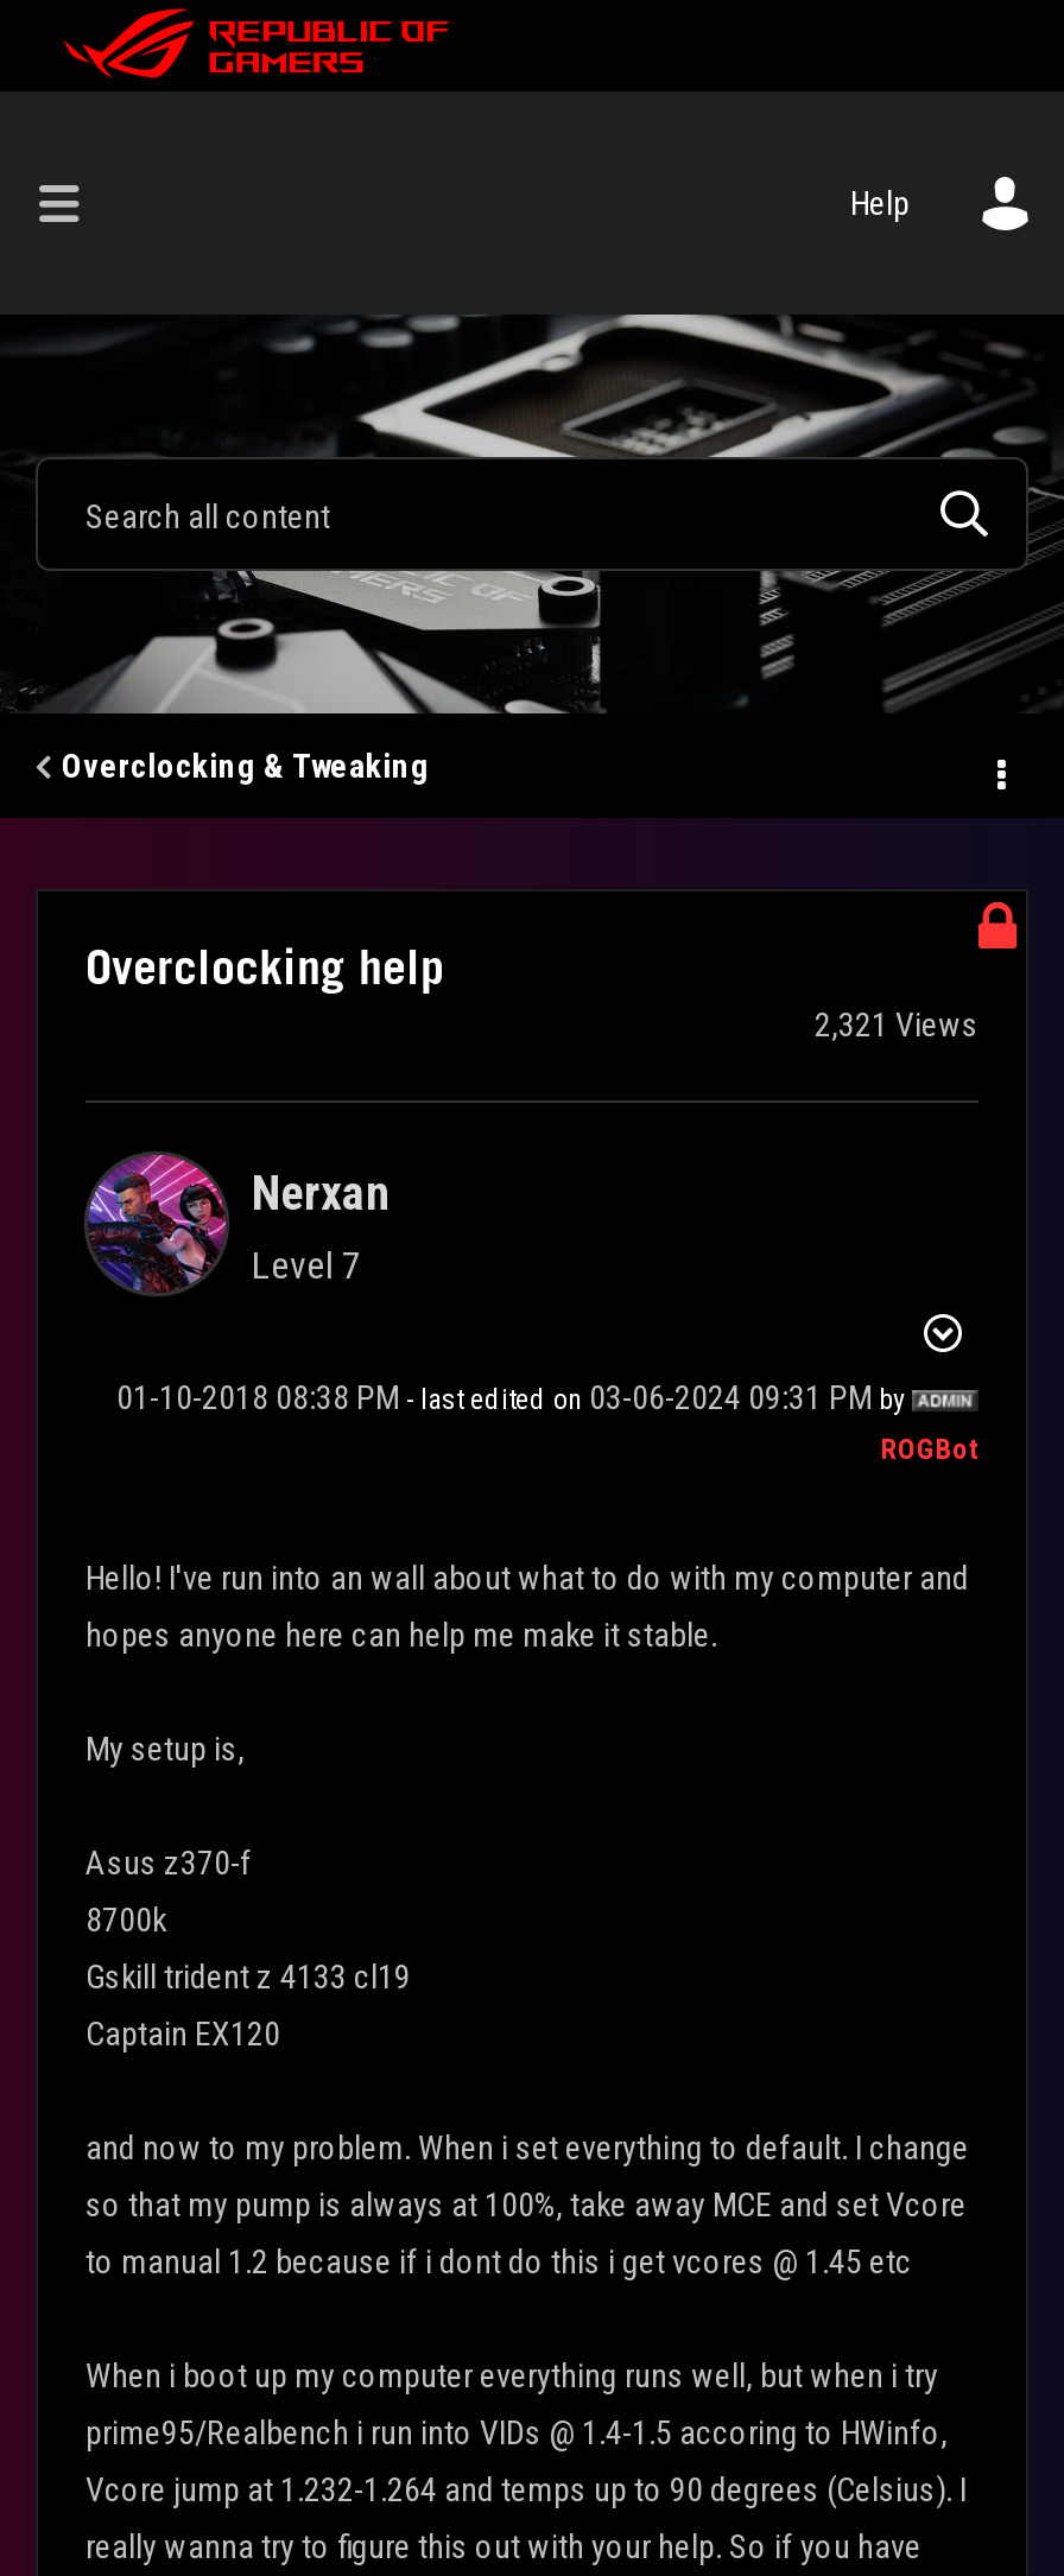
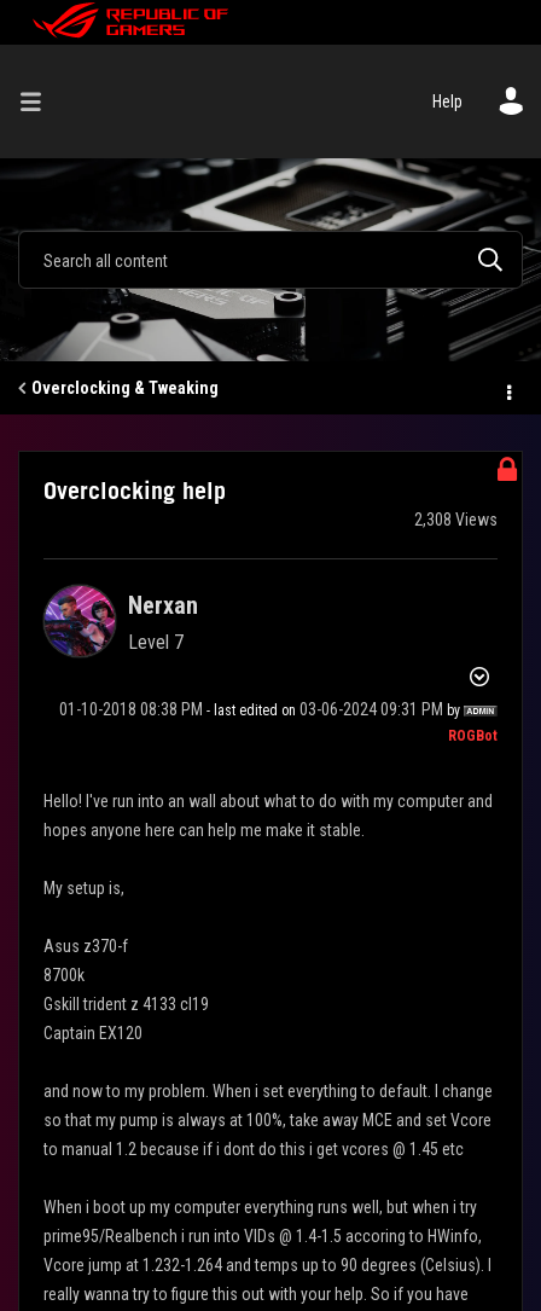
- 2,321 Views
+ 2,308 Views
